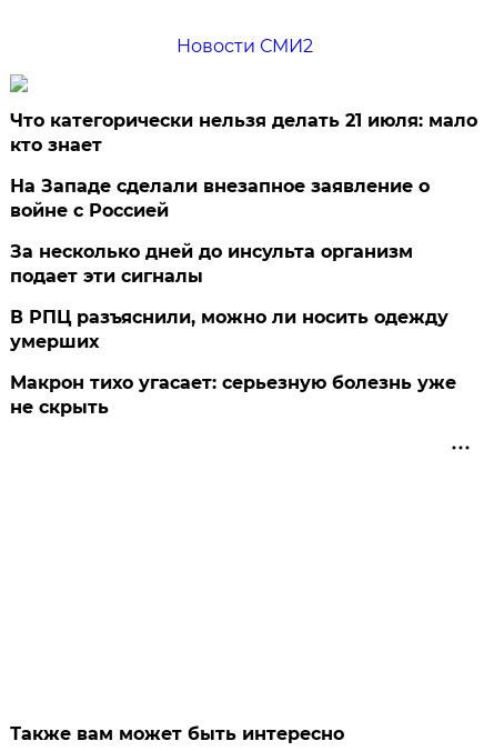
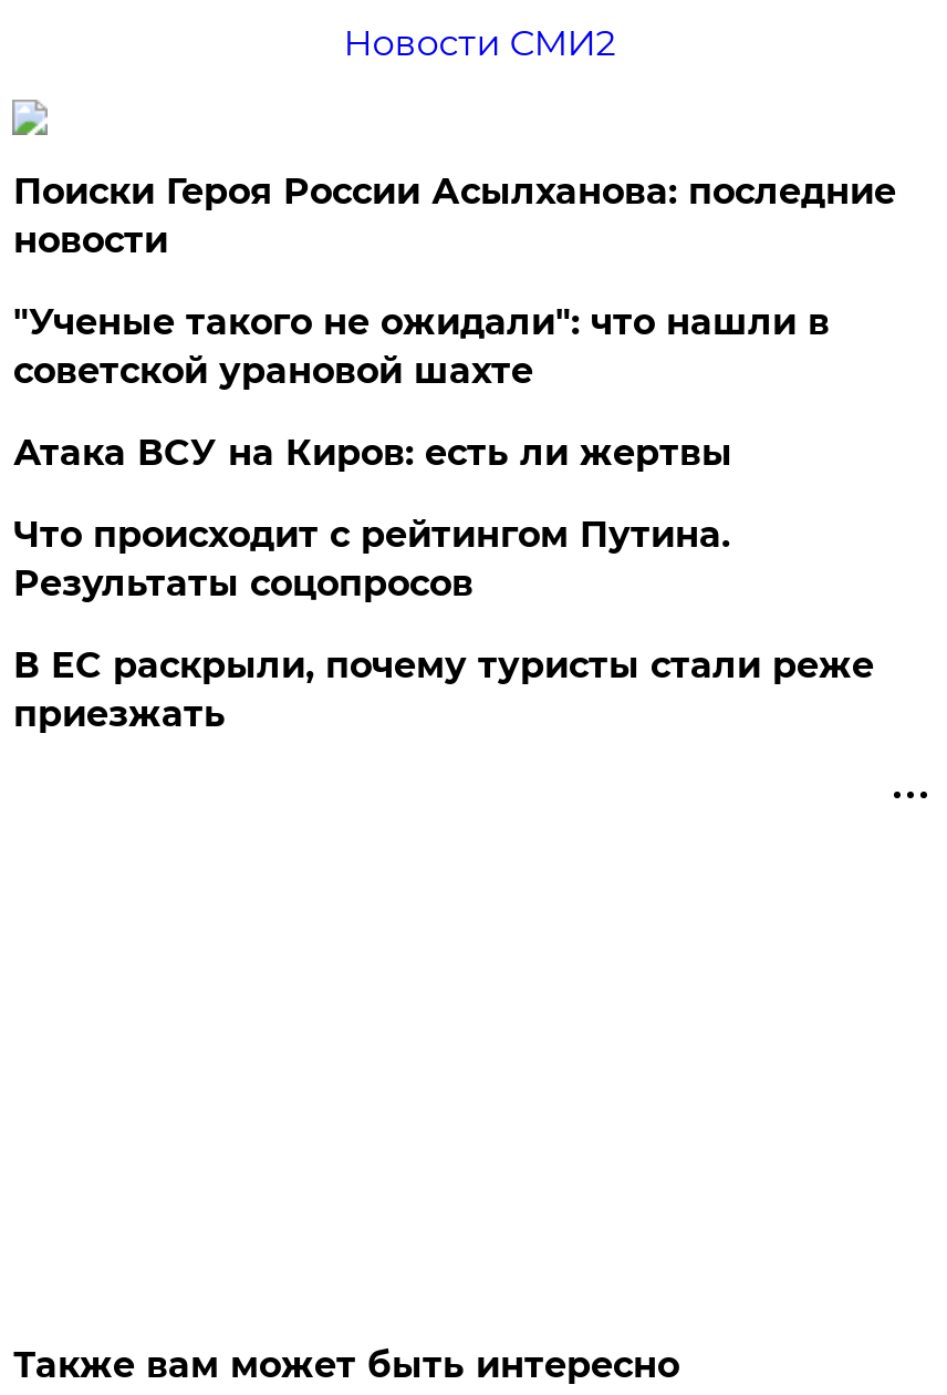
- Что категорически нельзя делать 21 июля: мало
- кто знает
+ Поиски Героя России Асылханова: последние
+ новости

- На Западе сделали внезапное заявление о
- войне с Россией
+ "Ученые такого не ожидали": что нашли в
+ советской урановой шахте

- За несколько дней до инсульта организм
- подает эти сигналы
+ Атака ВСУ на Киров: есть ли жертвы

- В РПЦ разъяснили, можно ли носить одежду
- умерших
+ Что происходит с рейтингом Путина.
+ Результаты соцопросов

- Макрон тихо угасает: серьезную болезнь уже
- не скрыть
+ В ЕС раскрыли, почему туристы стали реже
+ приезжать
